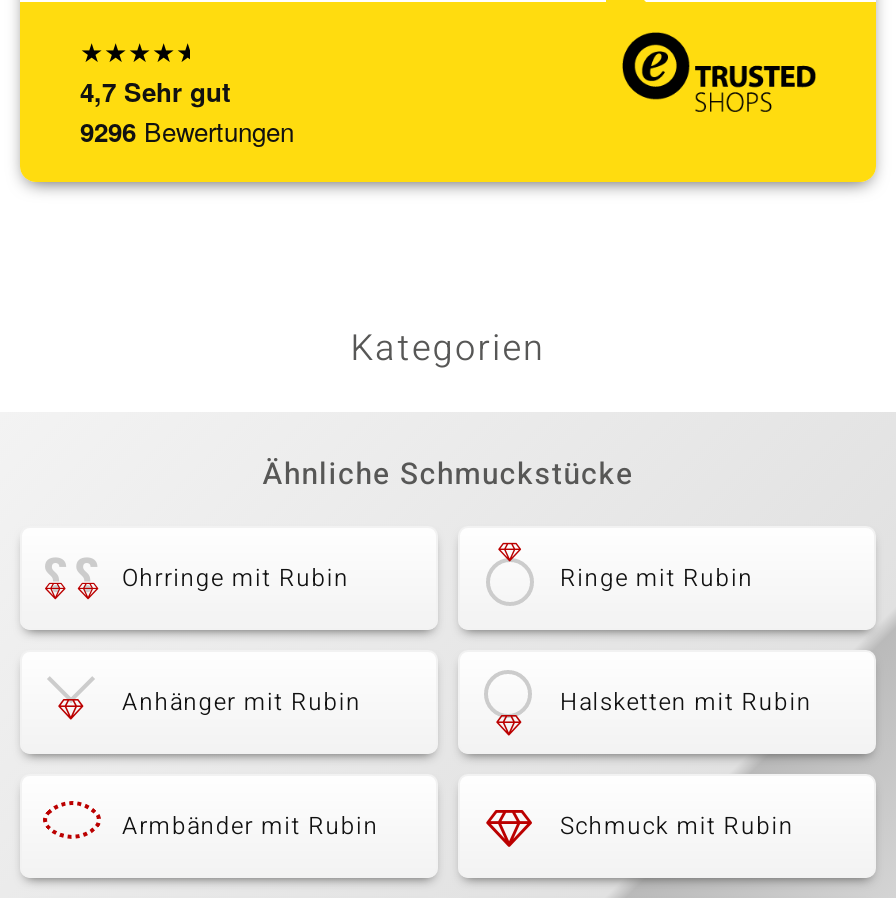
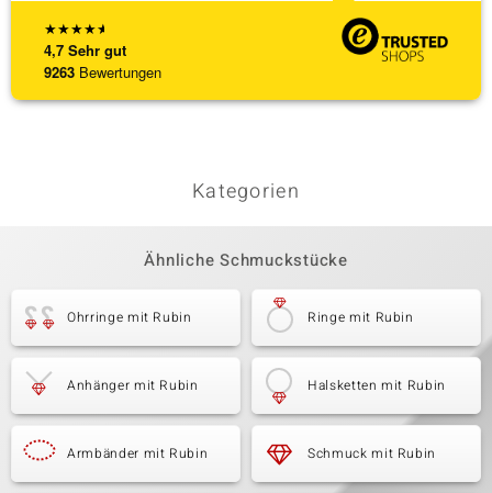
- 9296 Bewertungen
+ 9263 Bewertungen
